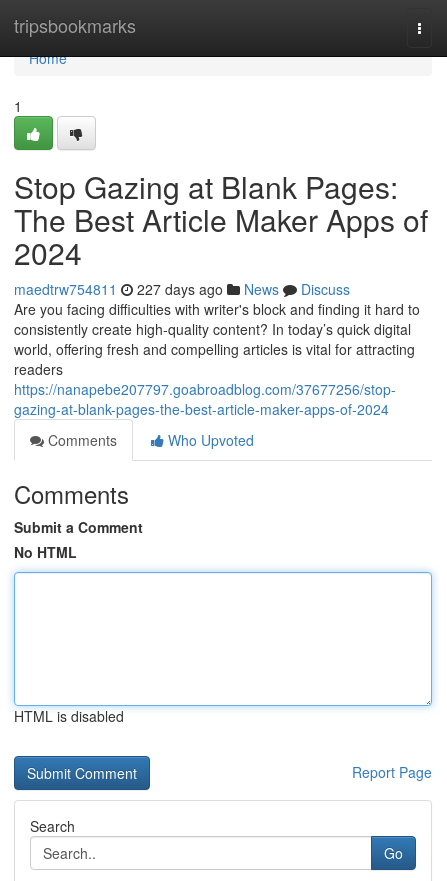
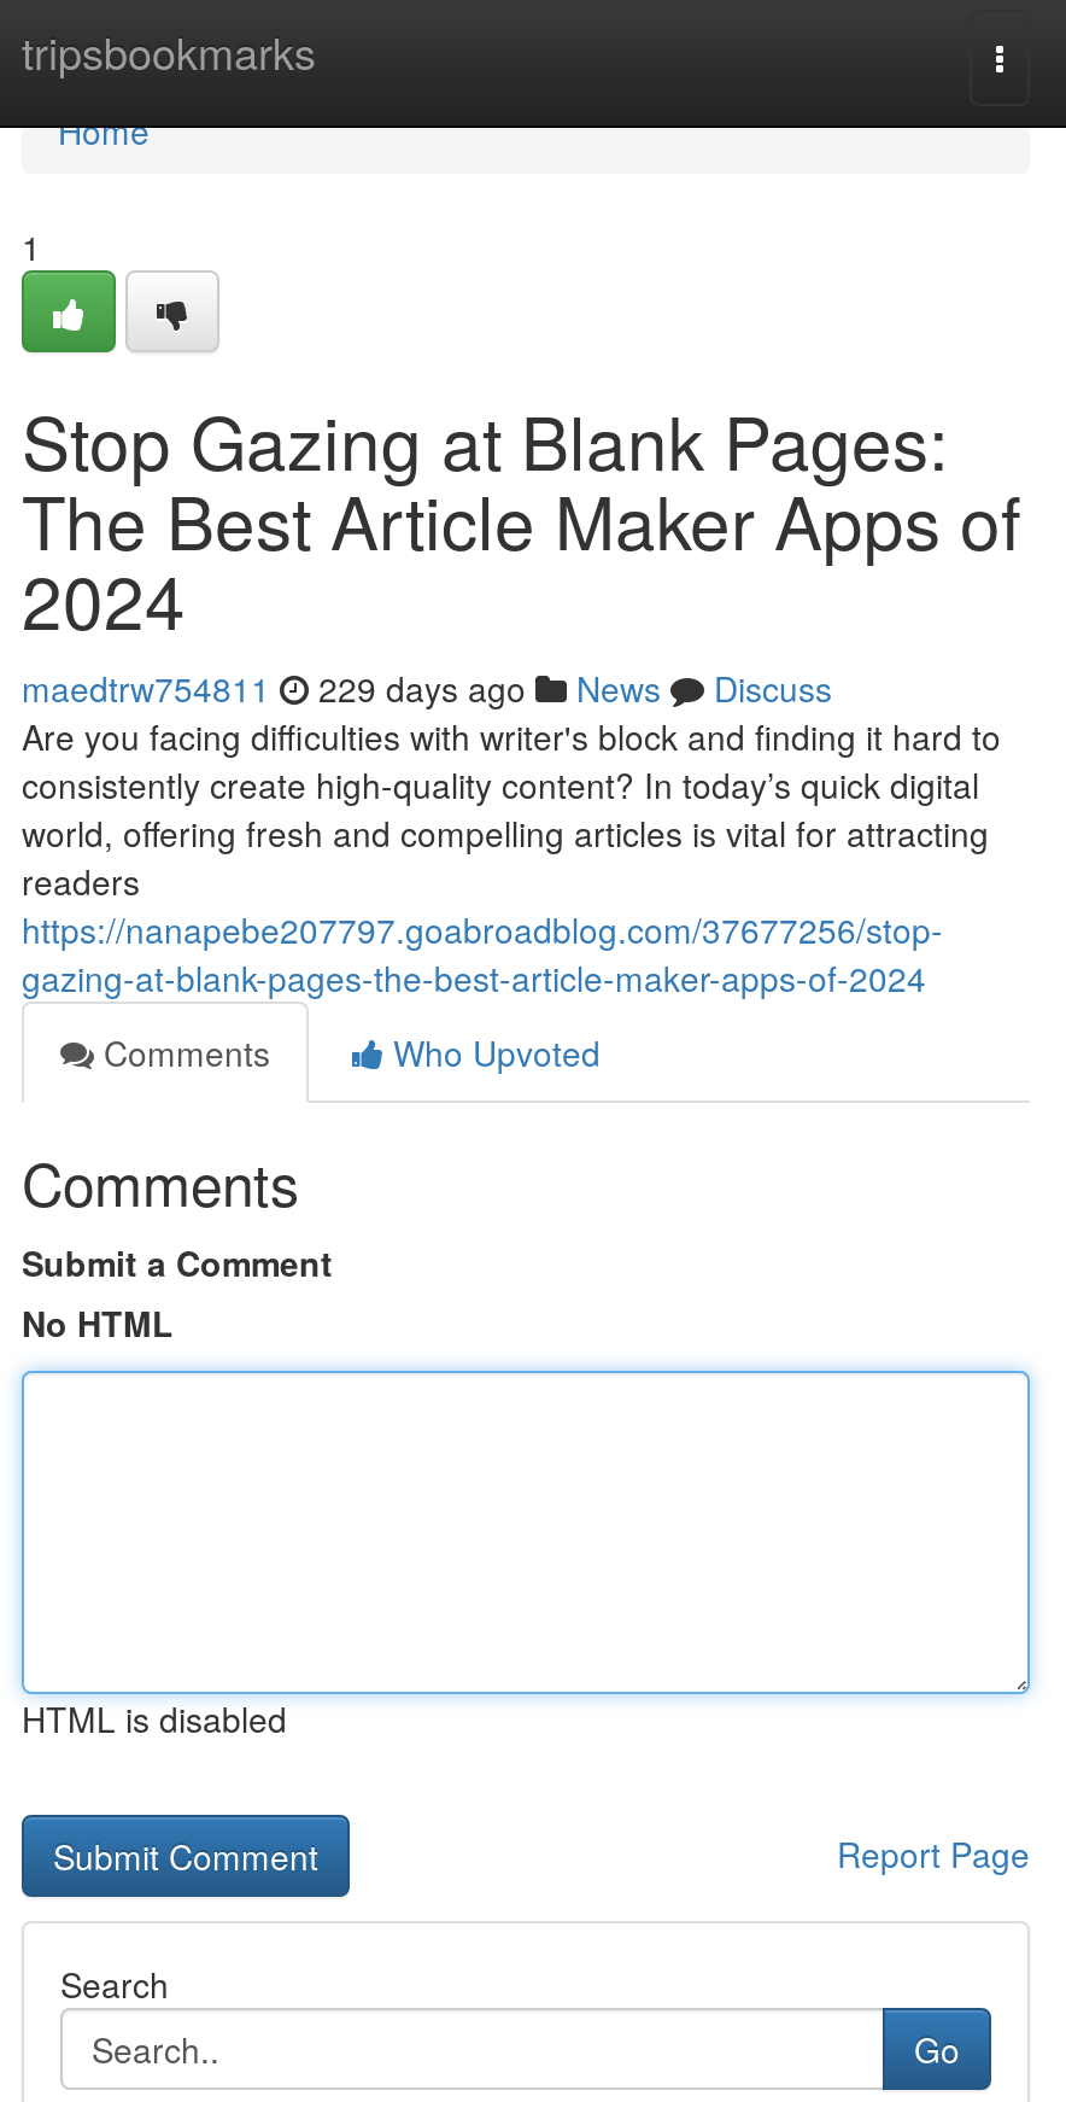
- maedtrw754811 227 days ago News Discuss
+ maedtrw754811 229 days ago News Discuss
